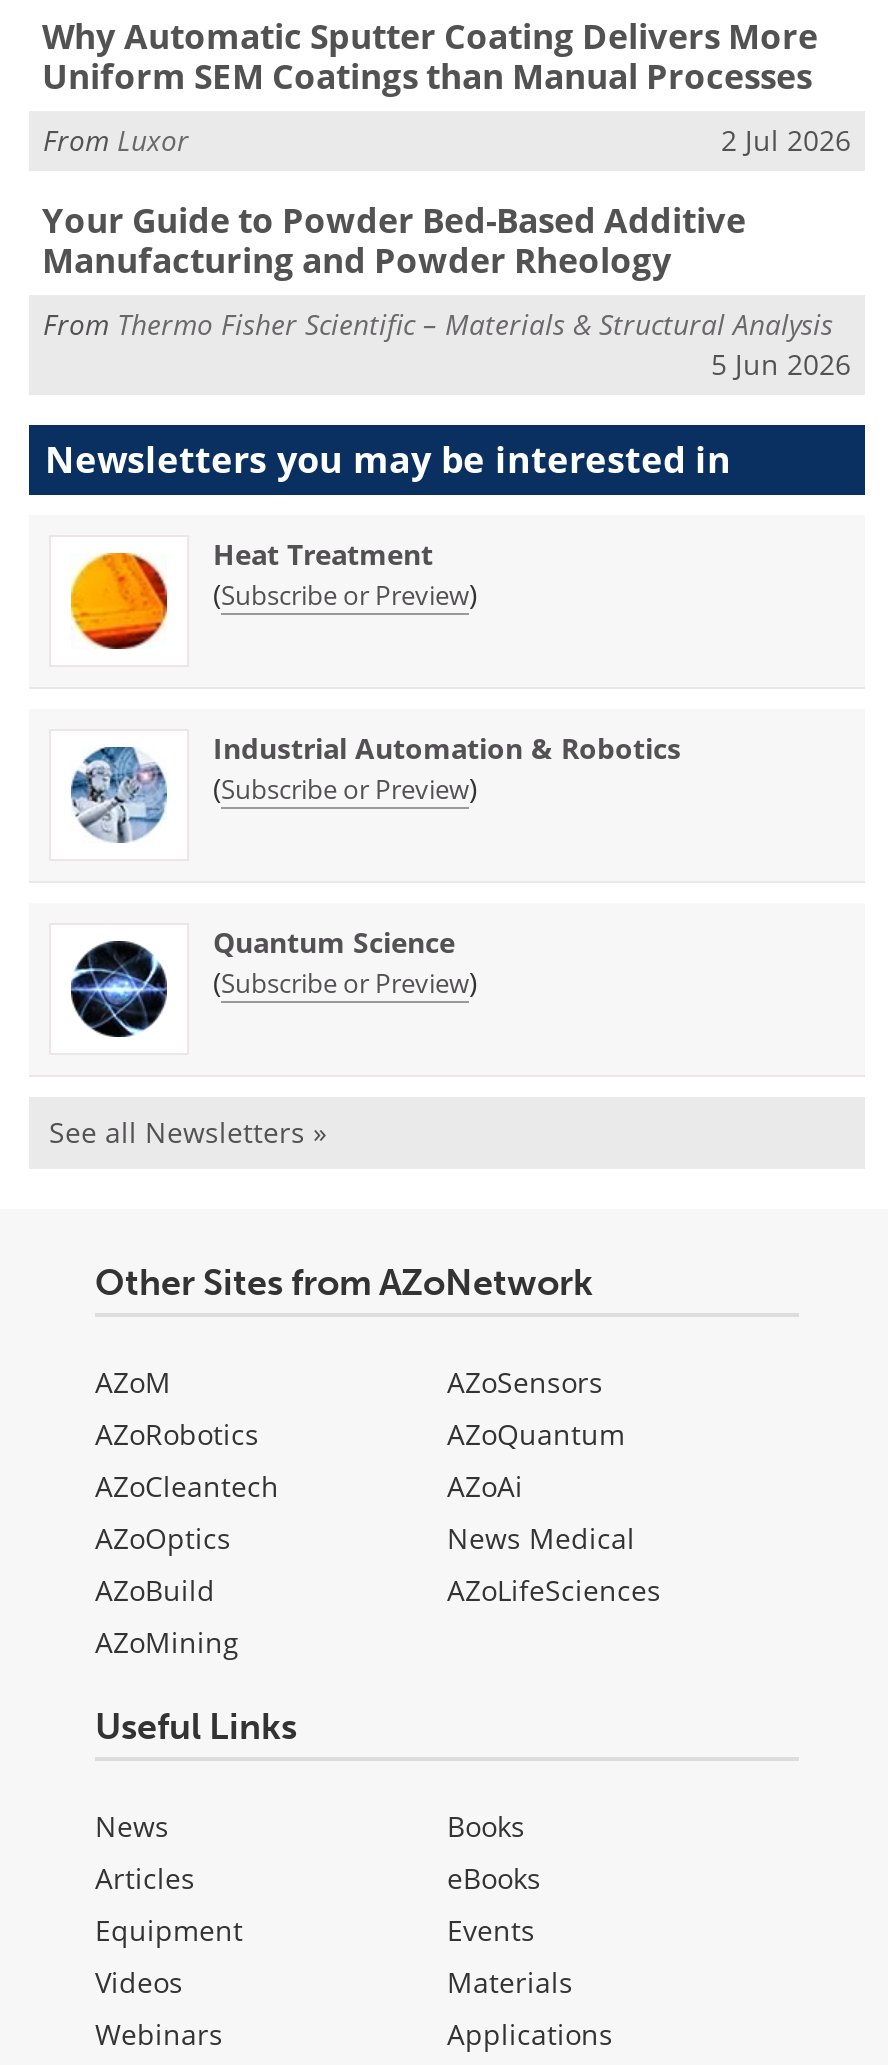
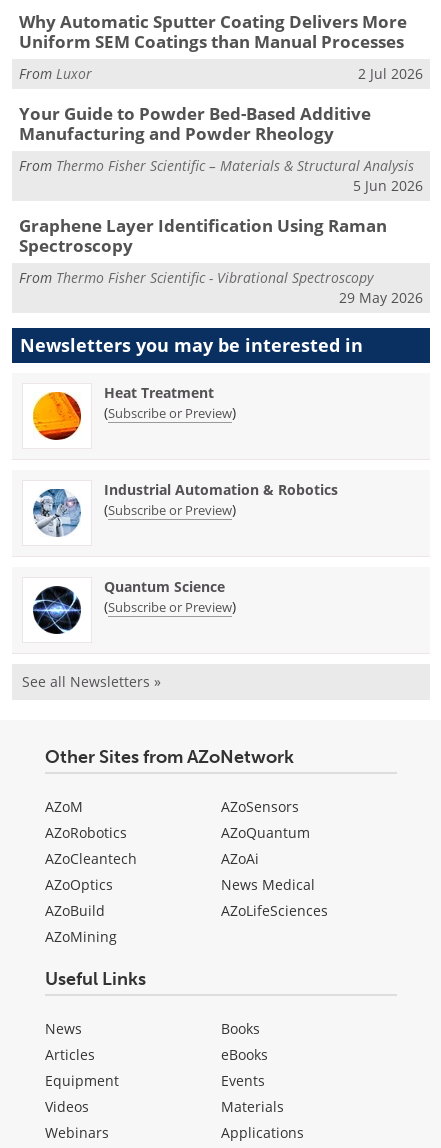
+ Graphene Layer Identification Using Raman
+ Spectroscopy
+ From Thermo Fisher Scientific - Vibrational Spectroscopy
+ 29 May 2026
